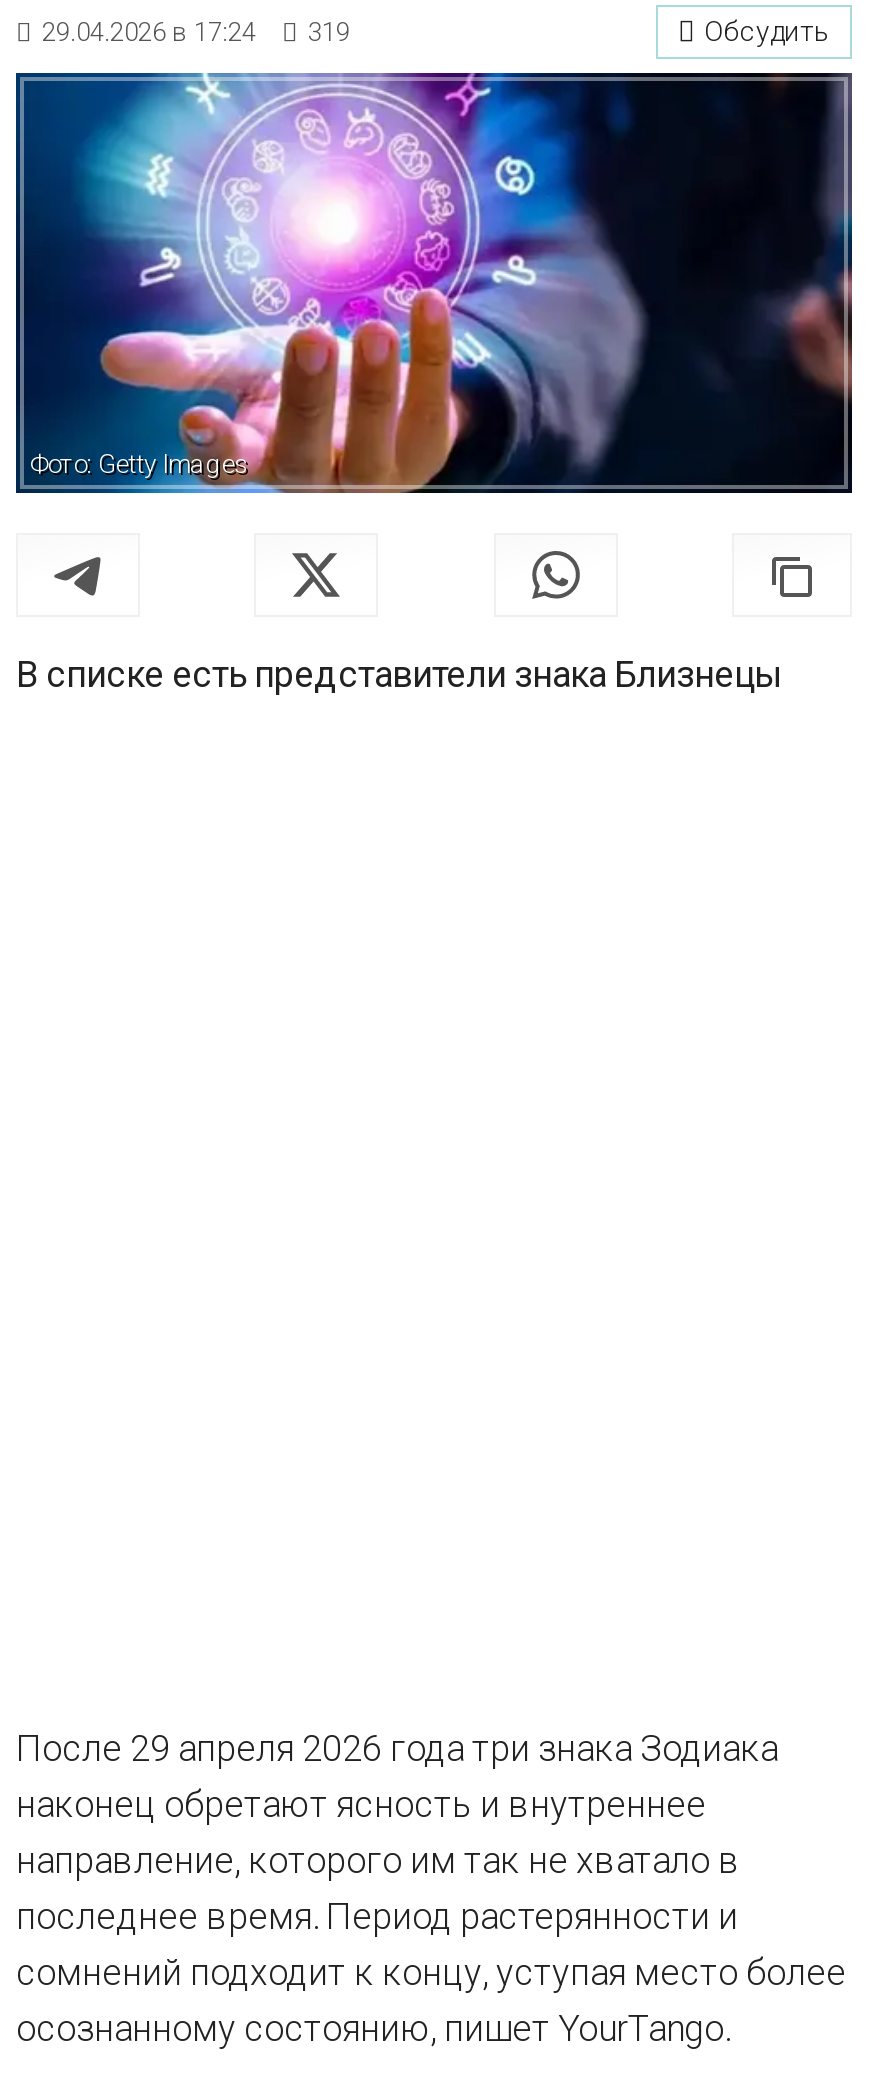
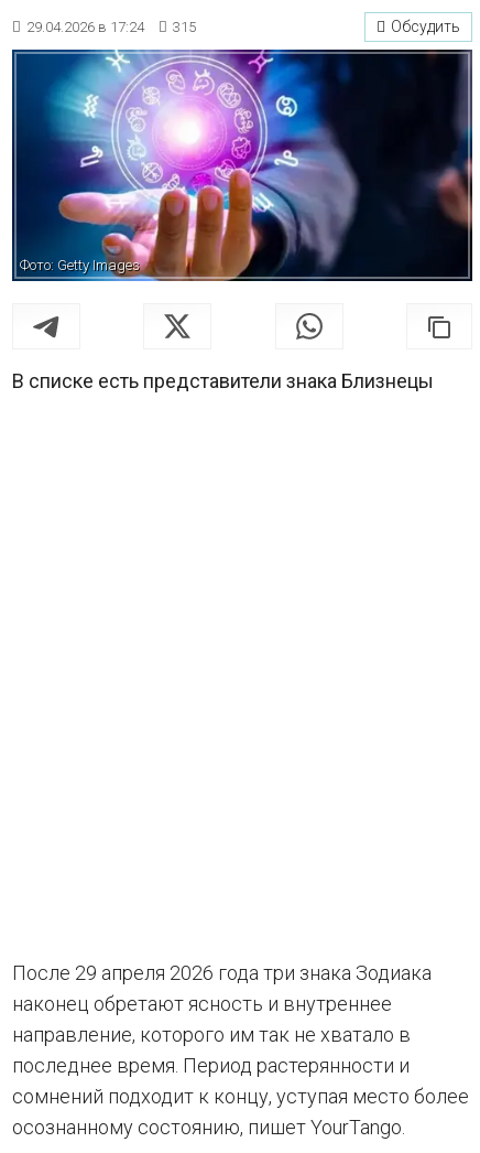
- 29.04.2026 в 17:24 319
+ 29.04.2026 в 17:24 315
